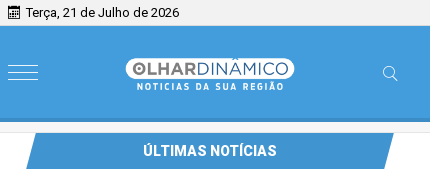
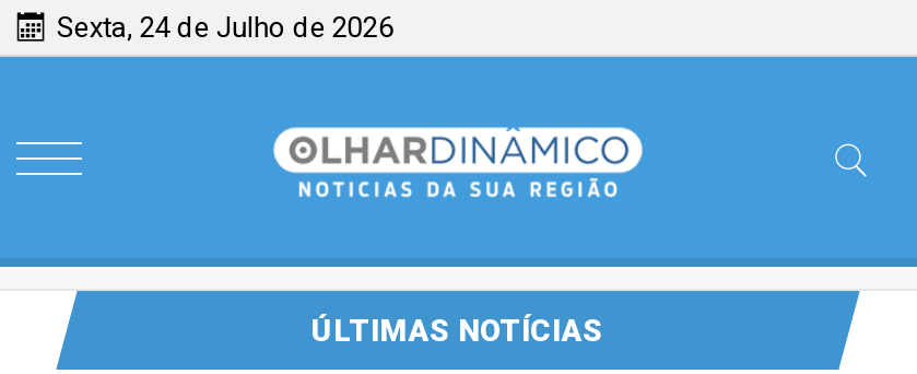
- Terça, 21 de Julho de 2026
+ Sexta, 24 de Julho de 2026
